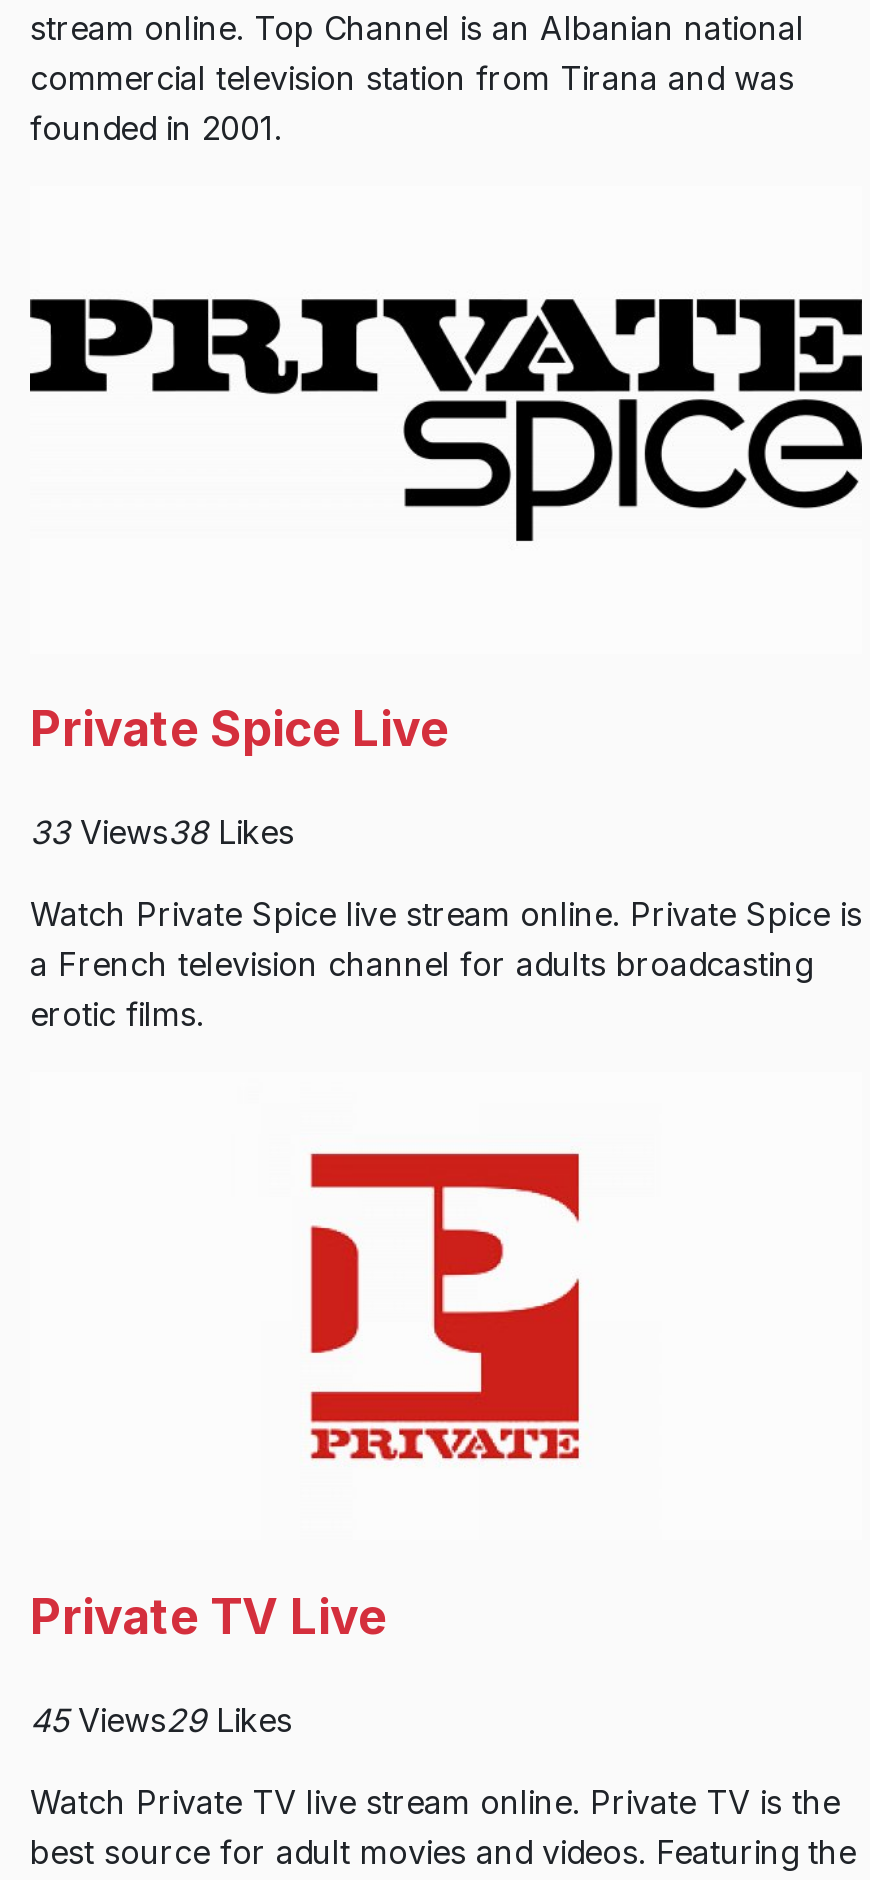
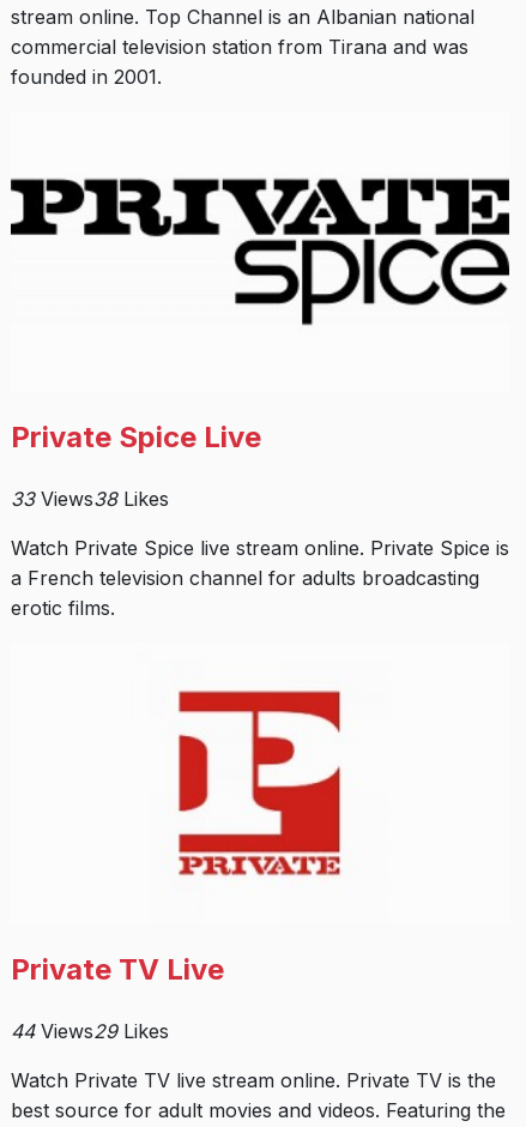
- 45 Views29 Likes
+ 44 Views29 Likes
